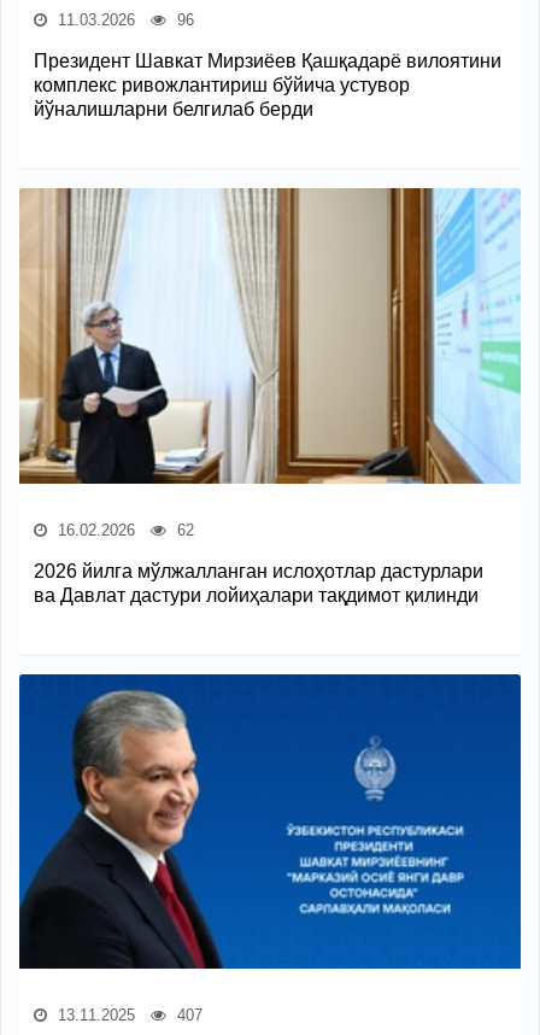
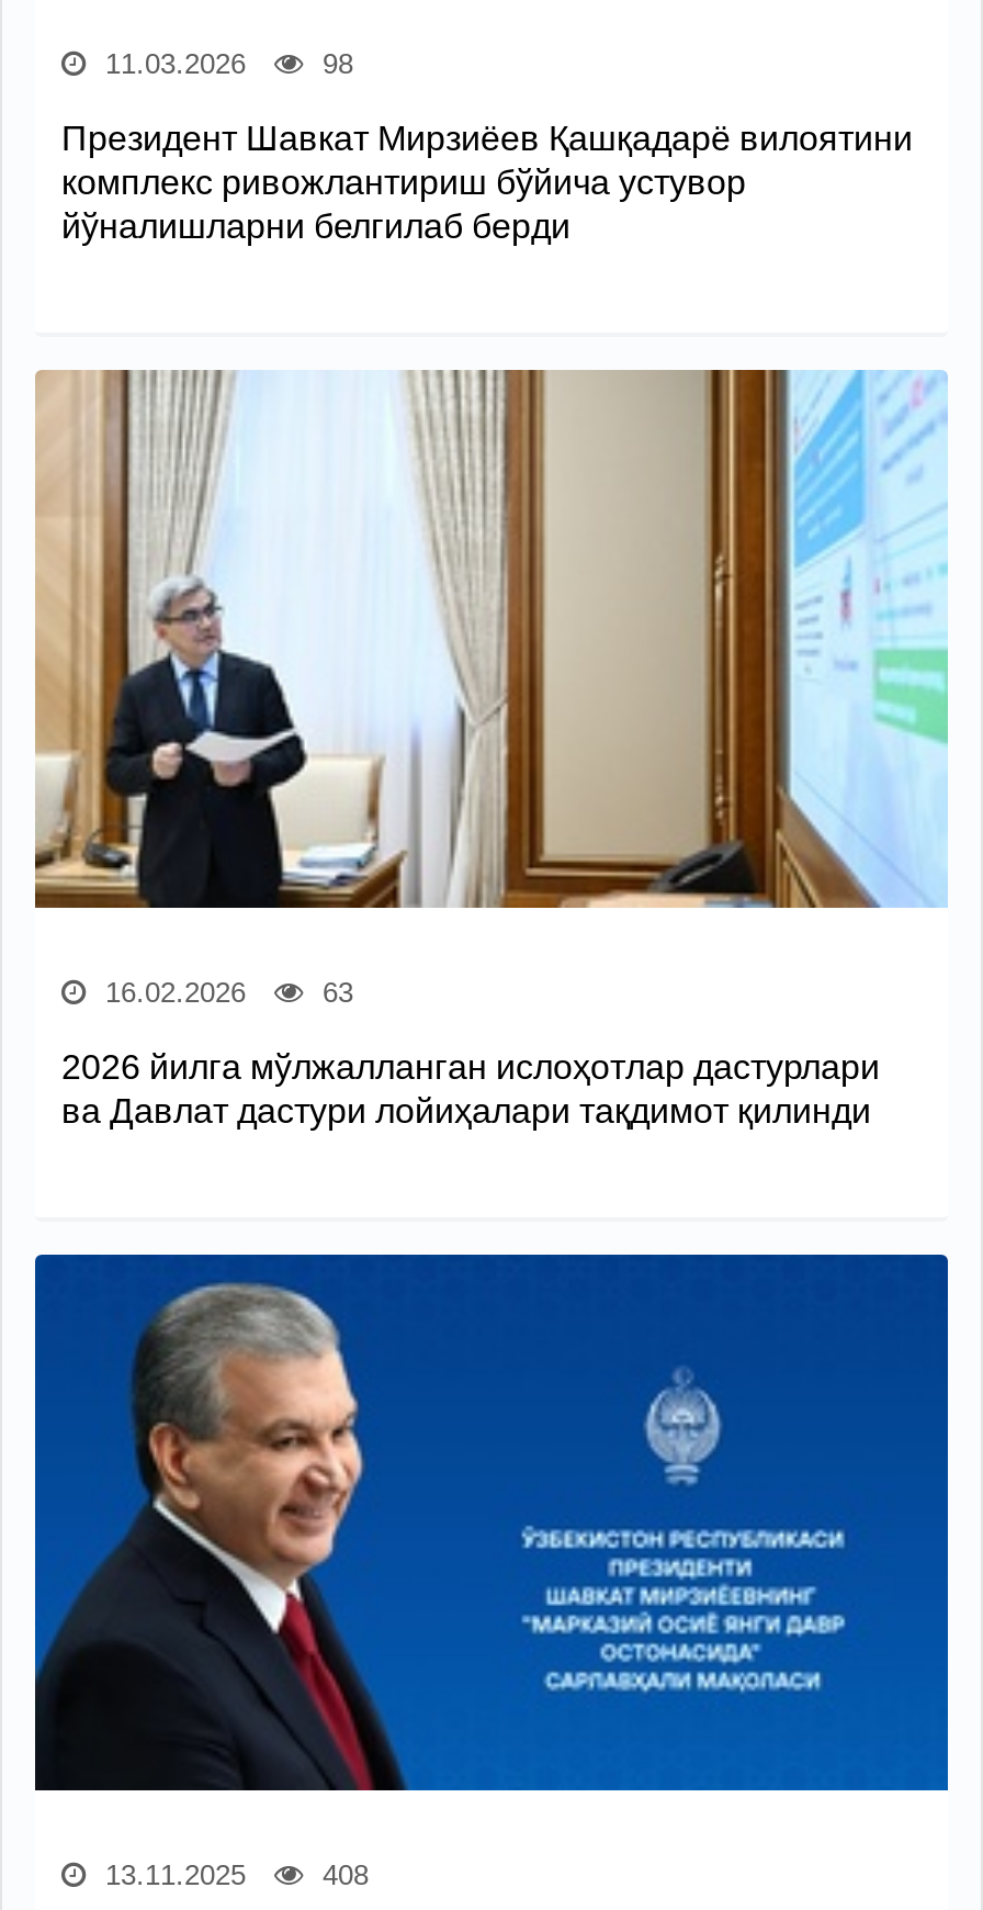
- 96
+ 98

- 62
+ 63

- 407
+ 408
